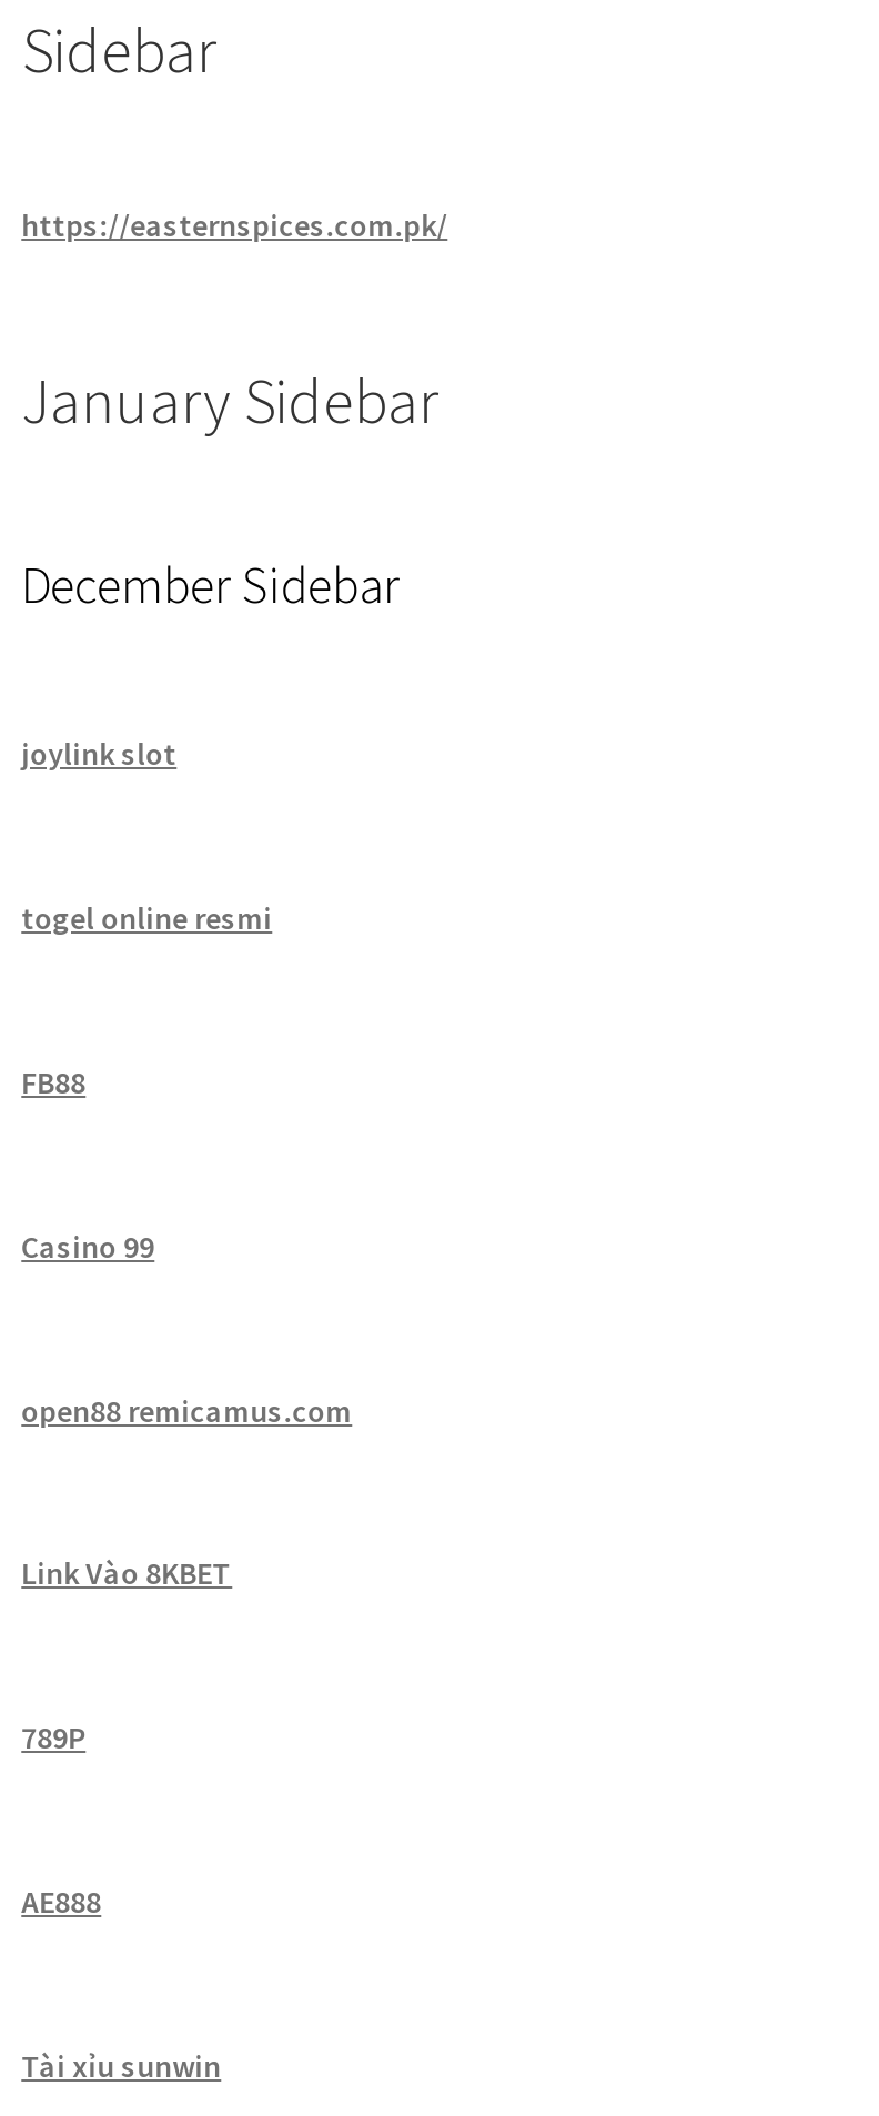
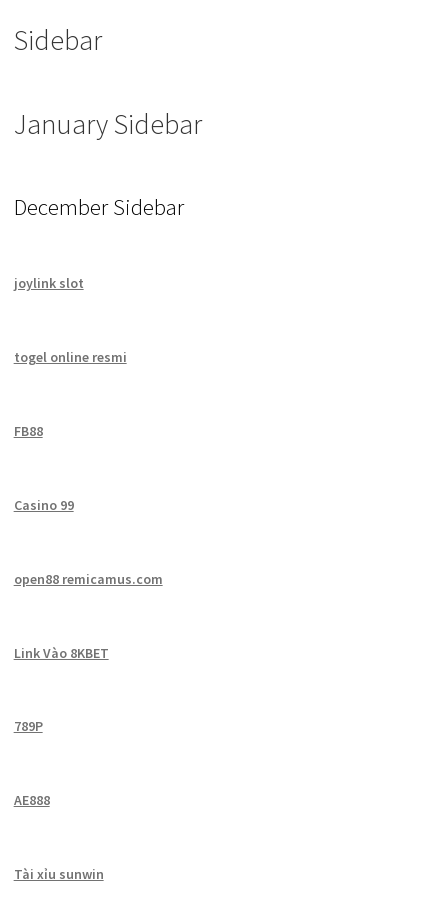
- https://easternspices.com.pk/
